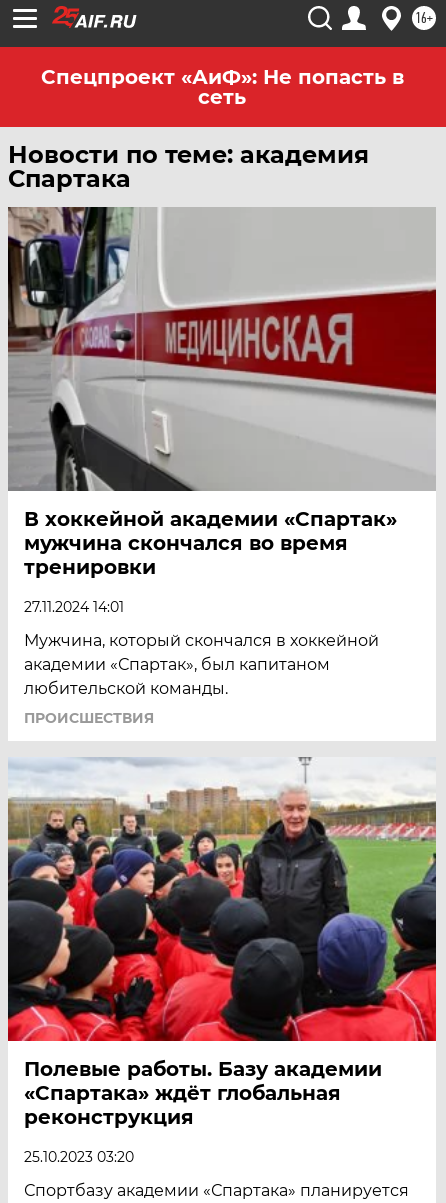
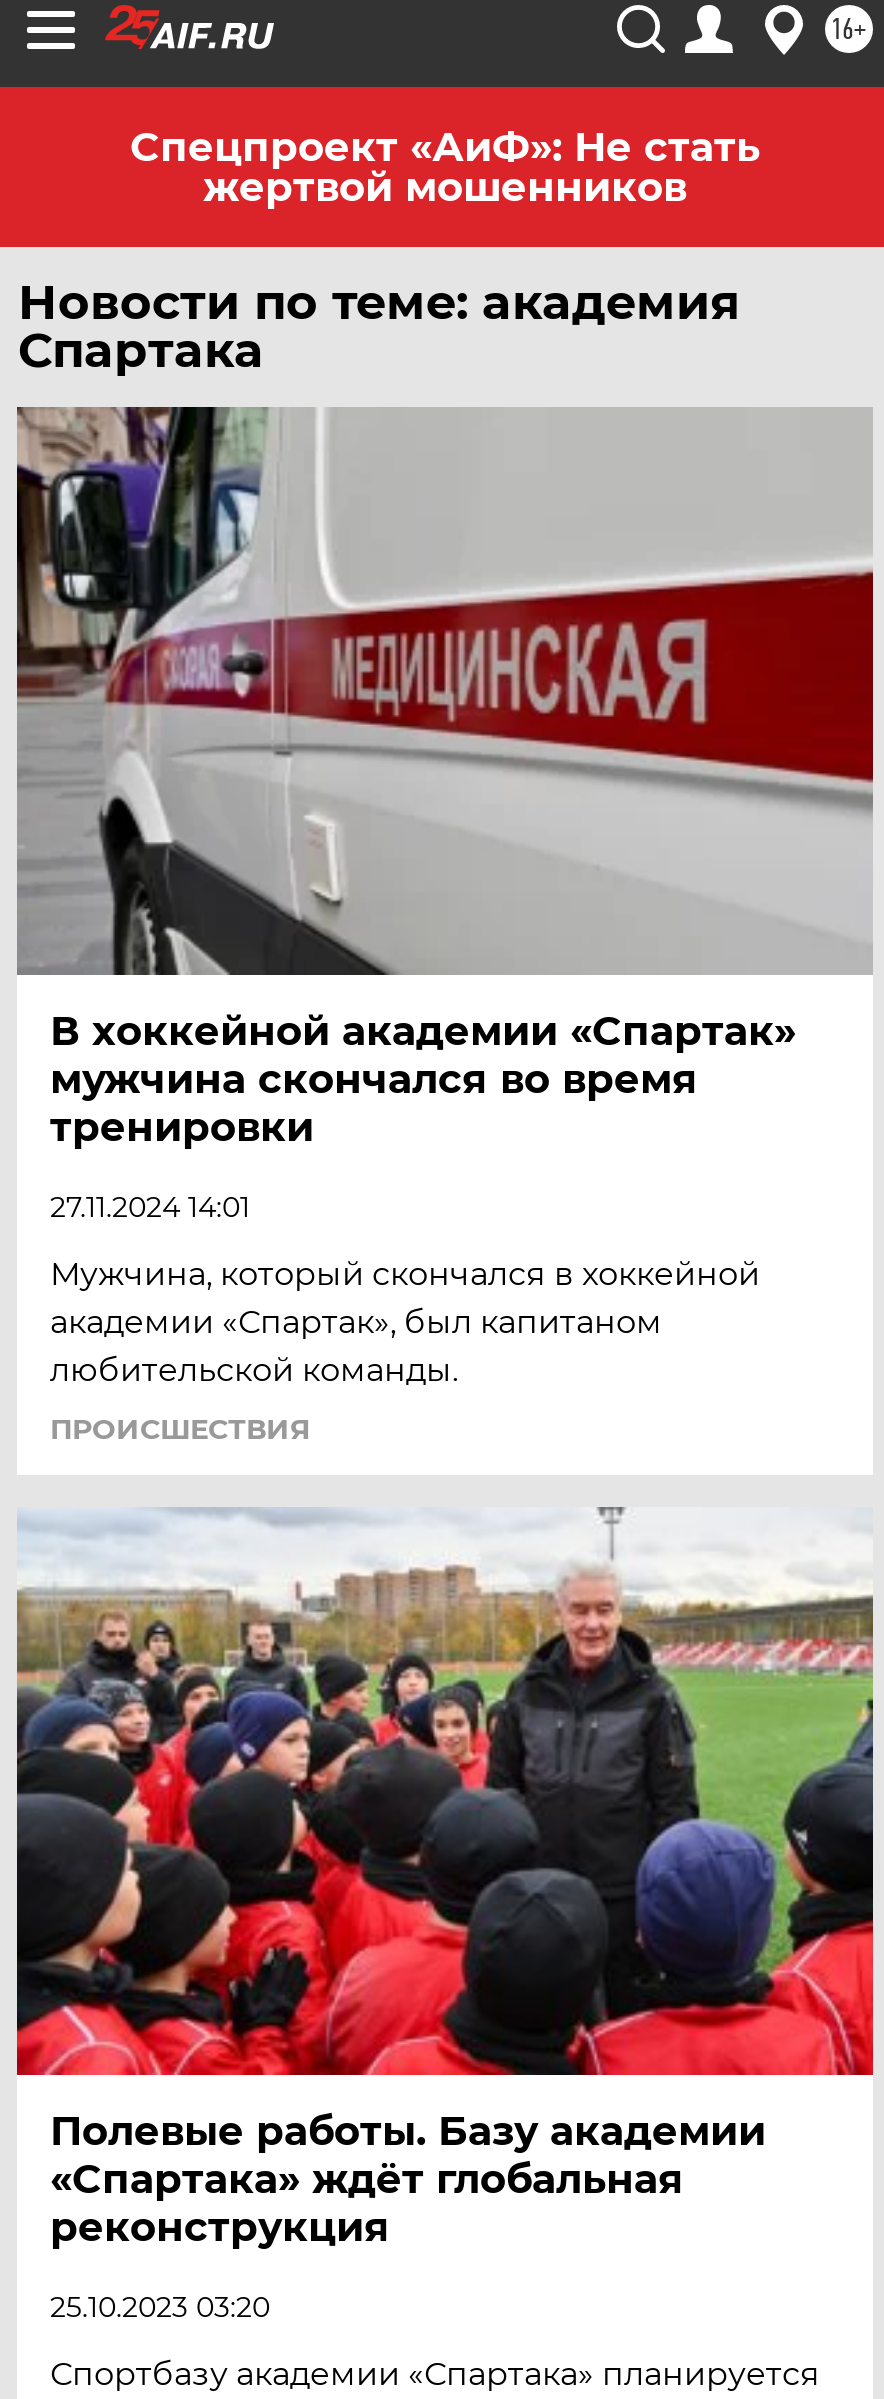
- Спецпроект «АиФ»: Не попасть в
- сеть
+ Спецпроект «АиФ»: Не стать
+ жертвой мошенников
